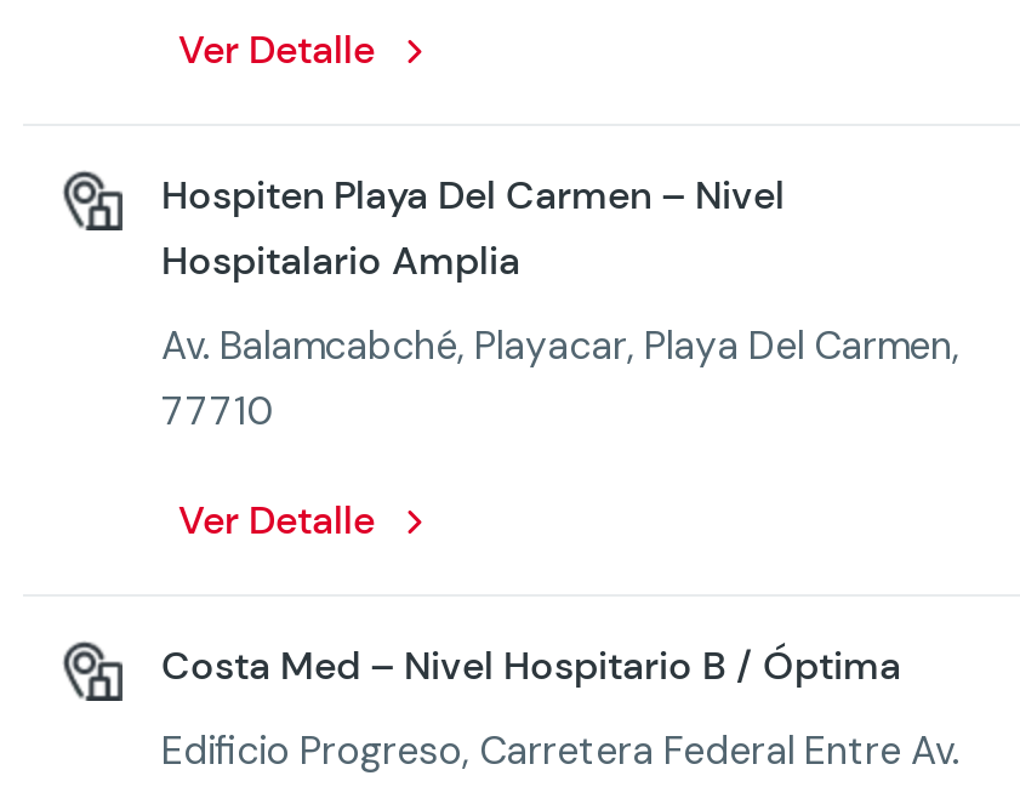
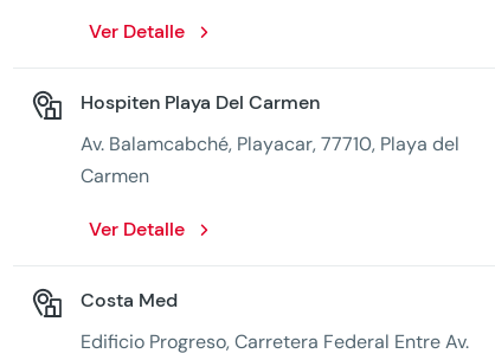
- Hospiten Playa Del Carmen – Nivel
- Hospitalario Amplia
+ Hospiten Playa Del Carmen

- Av. Balamcabché, Playacar, Playa Del Carmen,
- 77710
+ Av. Balamcabché, Playacar, 77710, Playa del
+ Carmen

- Costa Med – Nivel Hospitario B / Óptima
+ Costa Med
